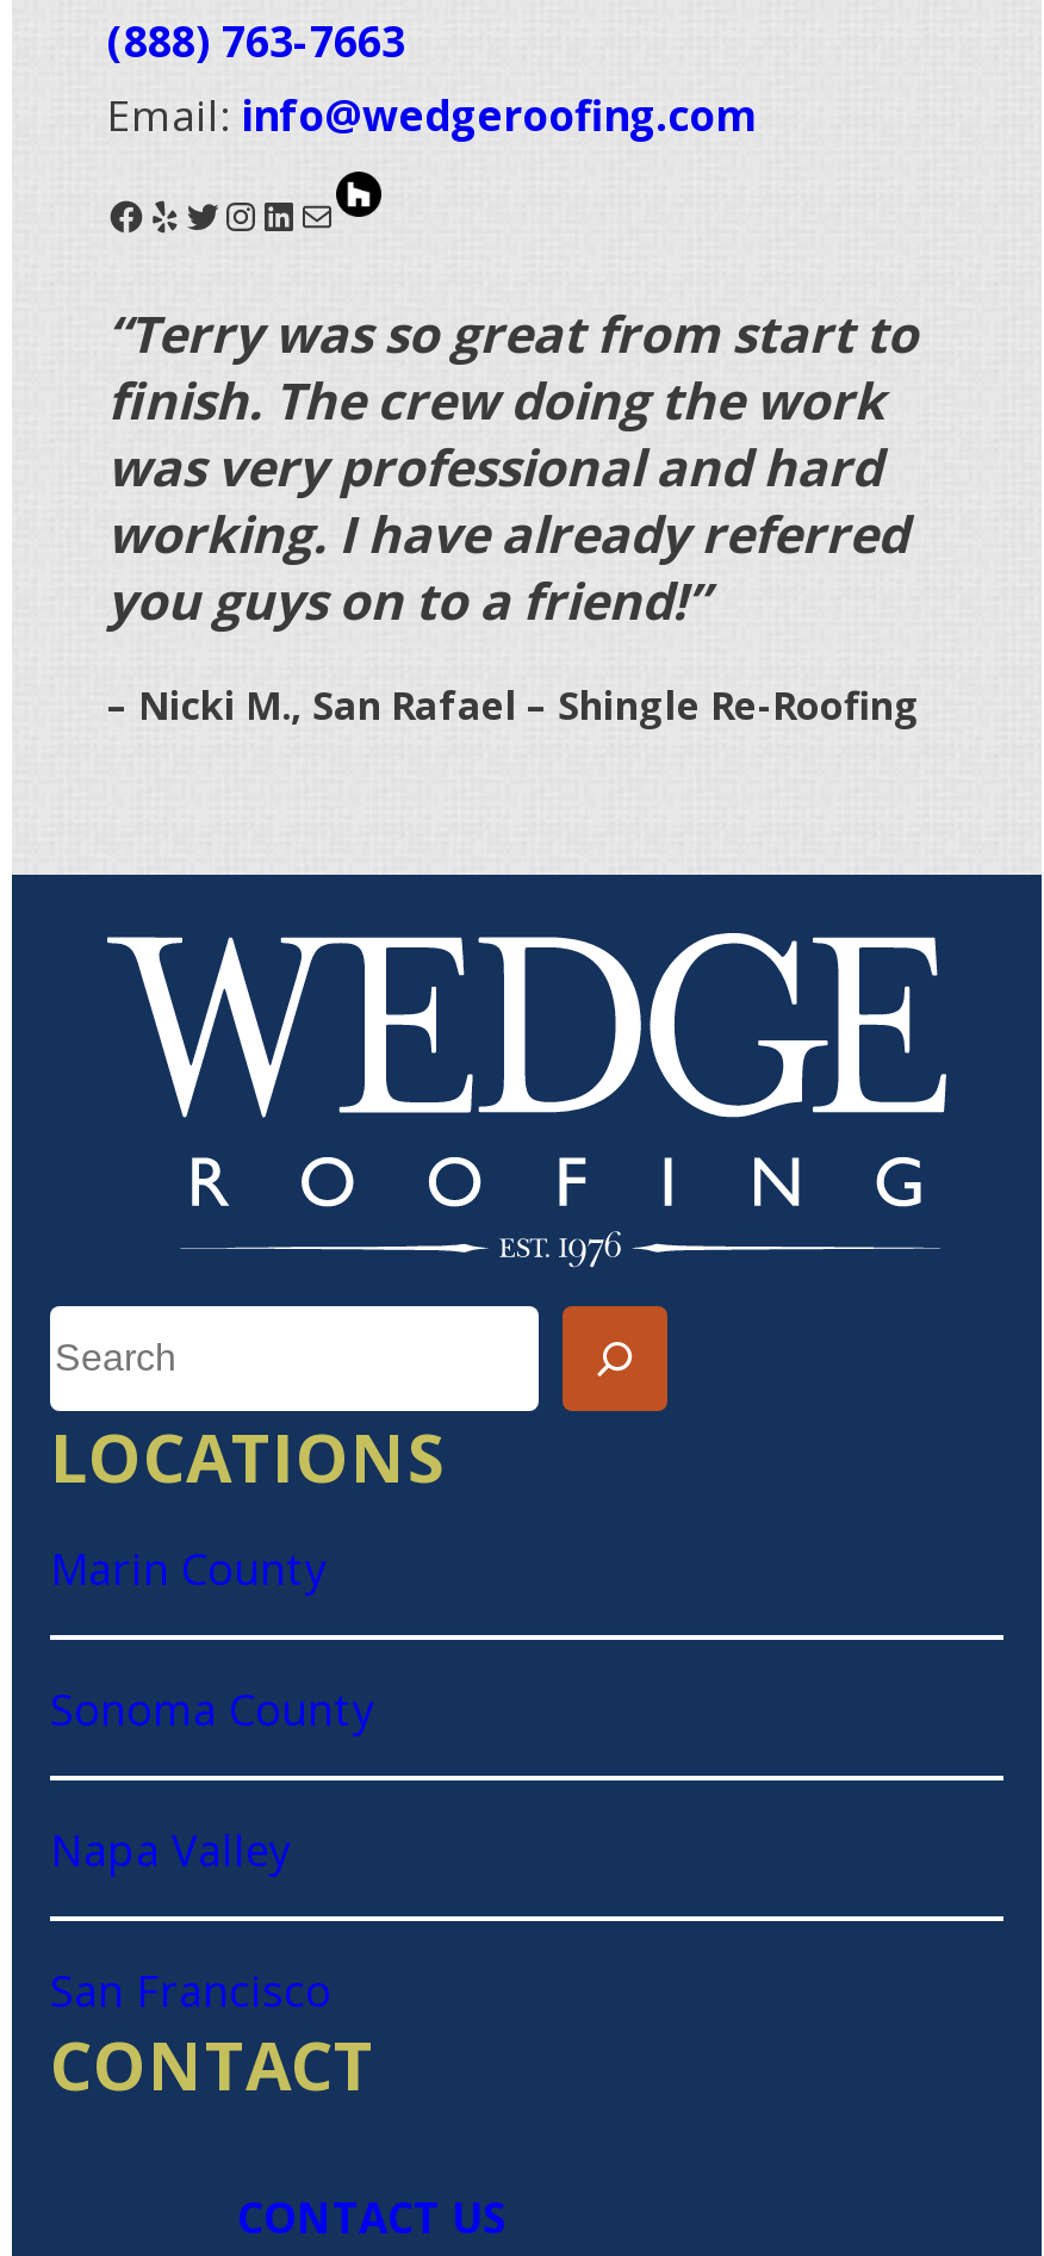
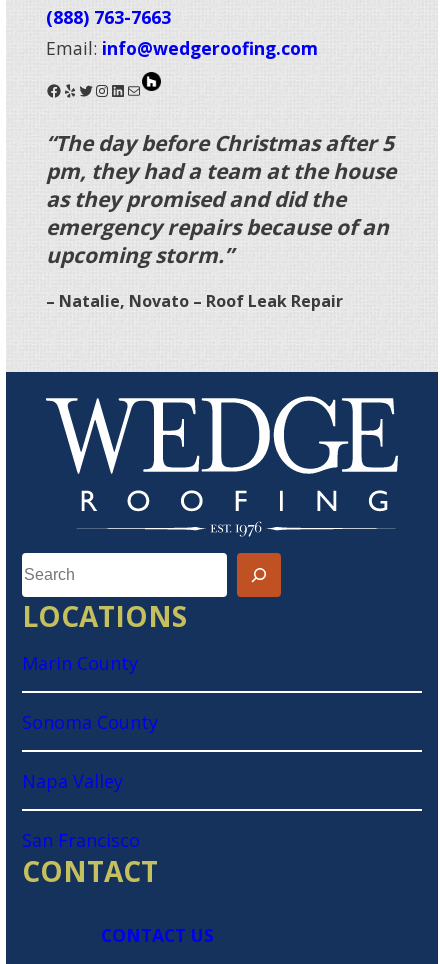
- “Terry was so great from start to
- finish. The crew doing the work
- was very professional and hard
- working. I have already referred
- you guys on to a friend!”
+ “The day before Christmas after 5
+ pm, they had a team at the house
+ as they promised and did the
+ emergency repairs because of an
+ upcoming storm.”

- – Nicki M., San Rafael – Shingle Re-Roofing
+ – Natalie, Novato – Roof Leak Repair
